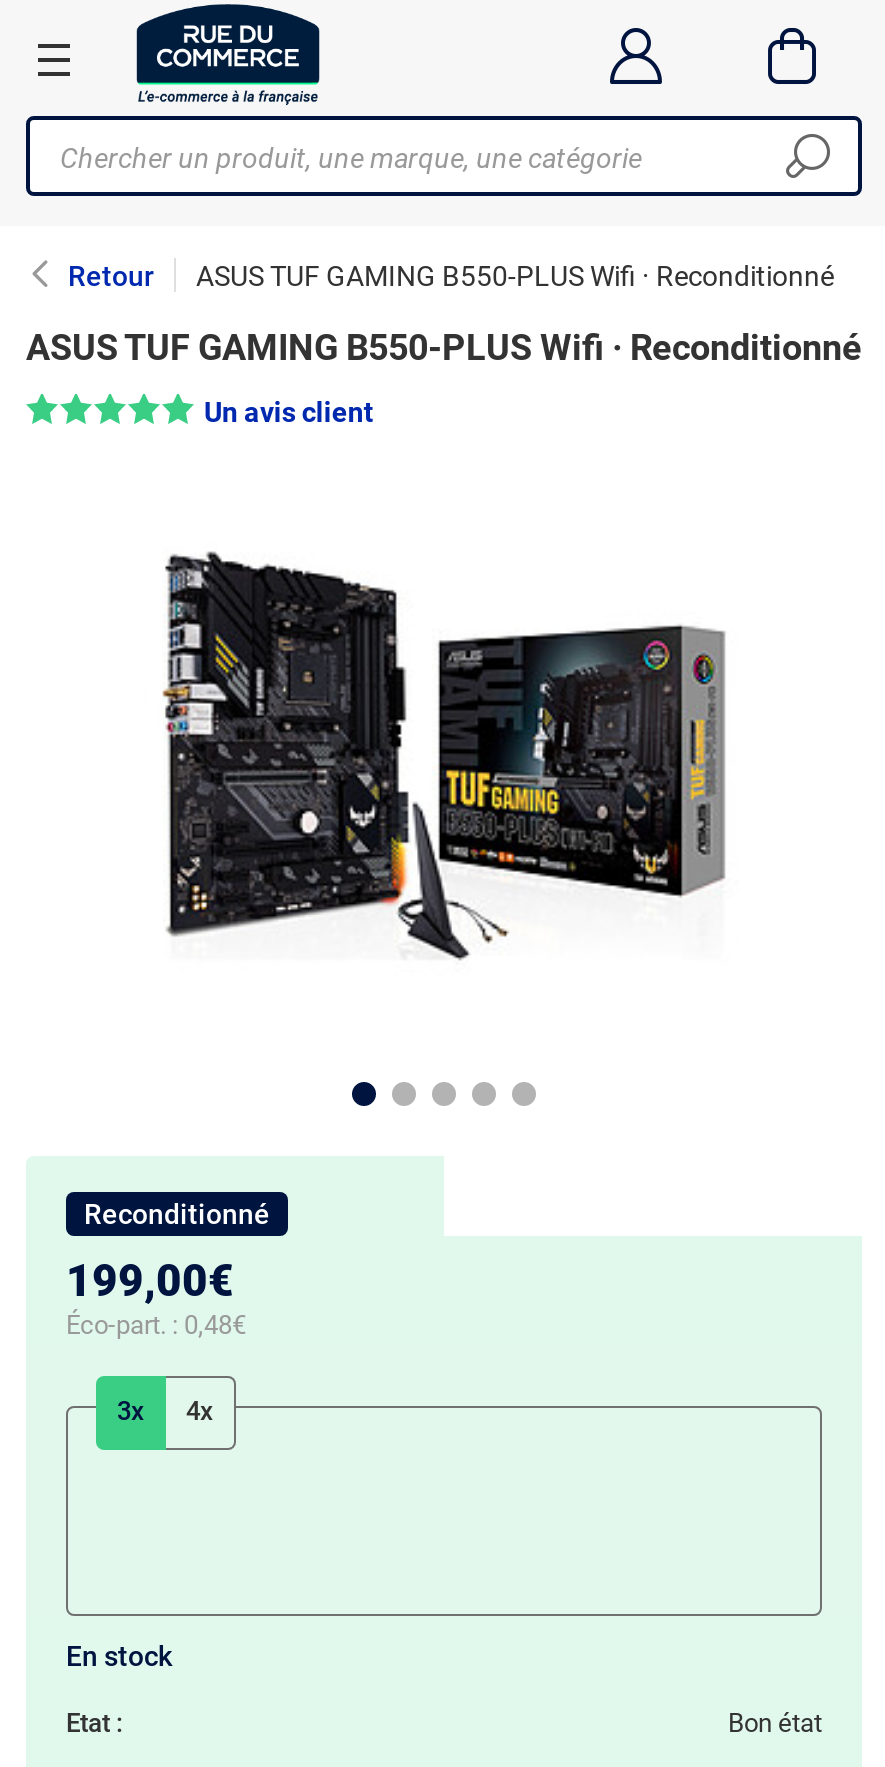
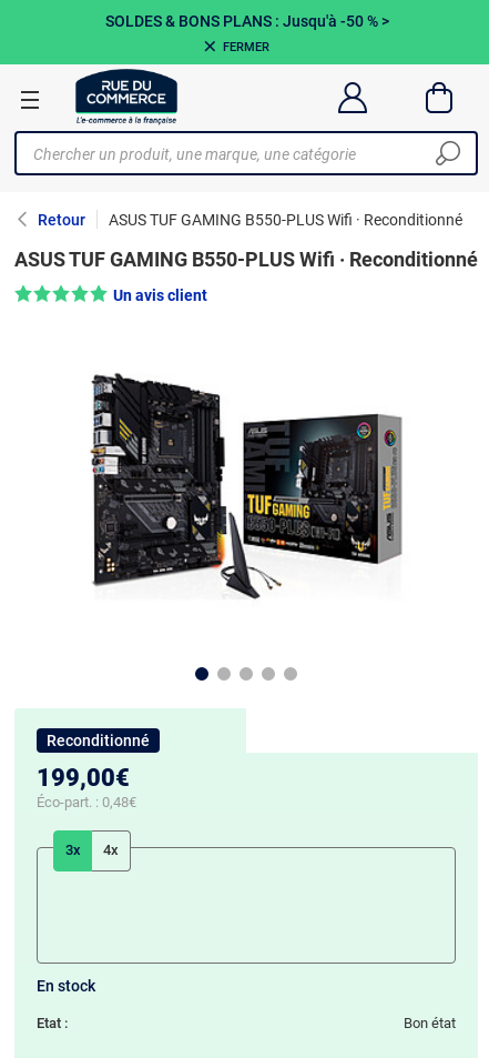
+ SOLDES & BONS PLANS : Jusqu'à -50 % >
+ FERMER
